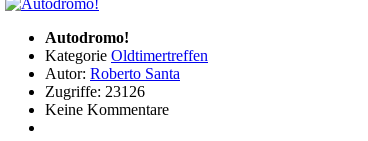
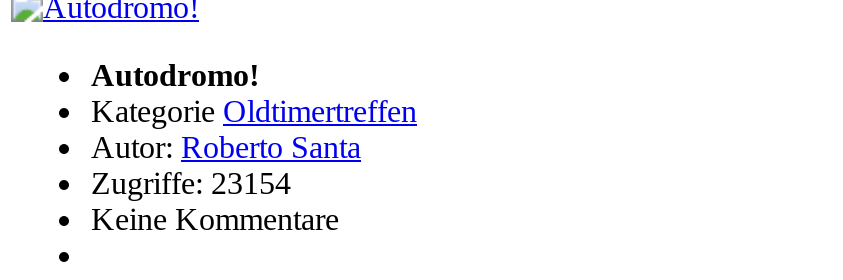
- Zugriffe: 23126
+ Zugriffe: 23154
